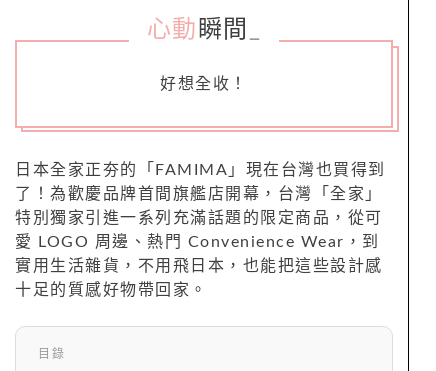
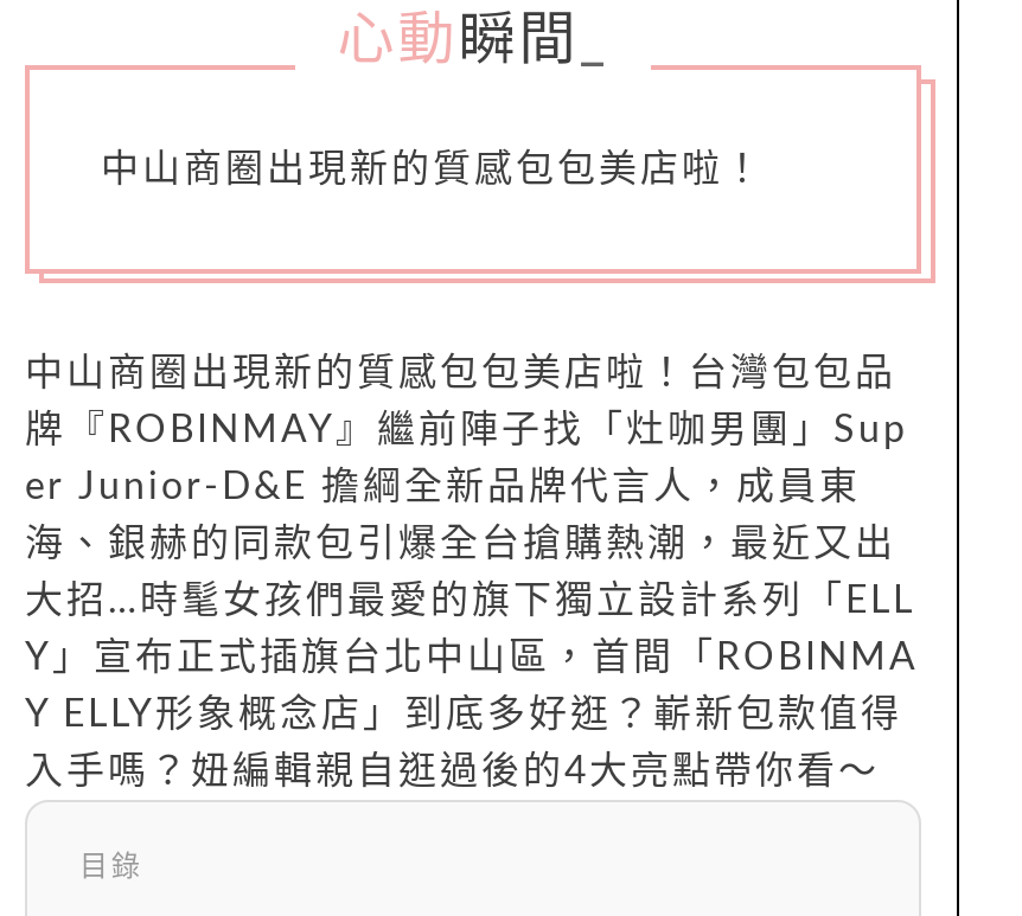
- 好想全收！
+ 中山商圈出現新的質感包包美店啦！

- 日本全家正夯的「FAMIMA」現在台灣也買得到
- 了！為歡慶品牌首間旗艦店開幕，台灣「全家」
- 特別獨家引進一系列充滿話題的限定商品，從可
- 愛 LOGO 周邊、熱門 Convenience Wear，到
- 實用生活雜貨，不用飛日本，也能把這些設計感
- 十足的質感好物帶回家。
+ 中山商圈出現新的質感包包美店啦！台灣包包品
+ 牌『ROBINMAY』繼前陣子找「灶咖男團」Sup
+ er Junior-D&E 擔綱全新品牌代言人，成員東
+ 海、銀赫的同款包引爆全台搶購熱潮，最近又出
+ 大招…時髦女孩們最愛的旗下獨立設計系列「ELL
+ Y」宣布正式插旗台北中山區，首間「ROBINMA
+ Y ELLY形象概念店」到底多好逛？嶄新包款值得
+ 入手嗎？妞編輯親自逛過後的4大亮點帶你看～
